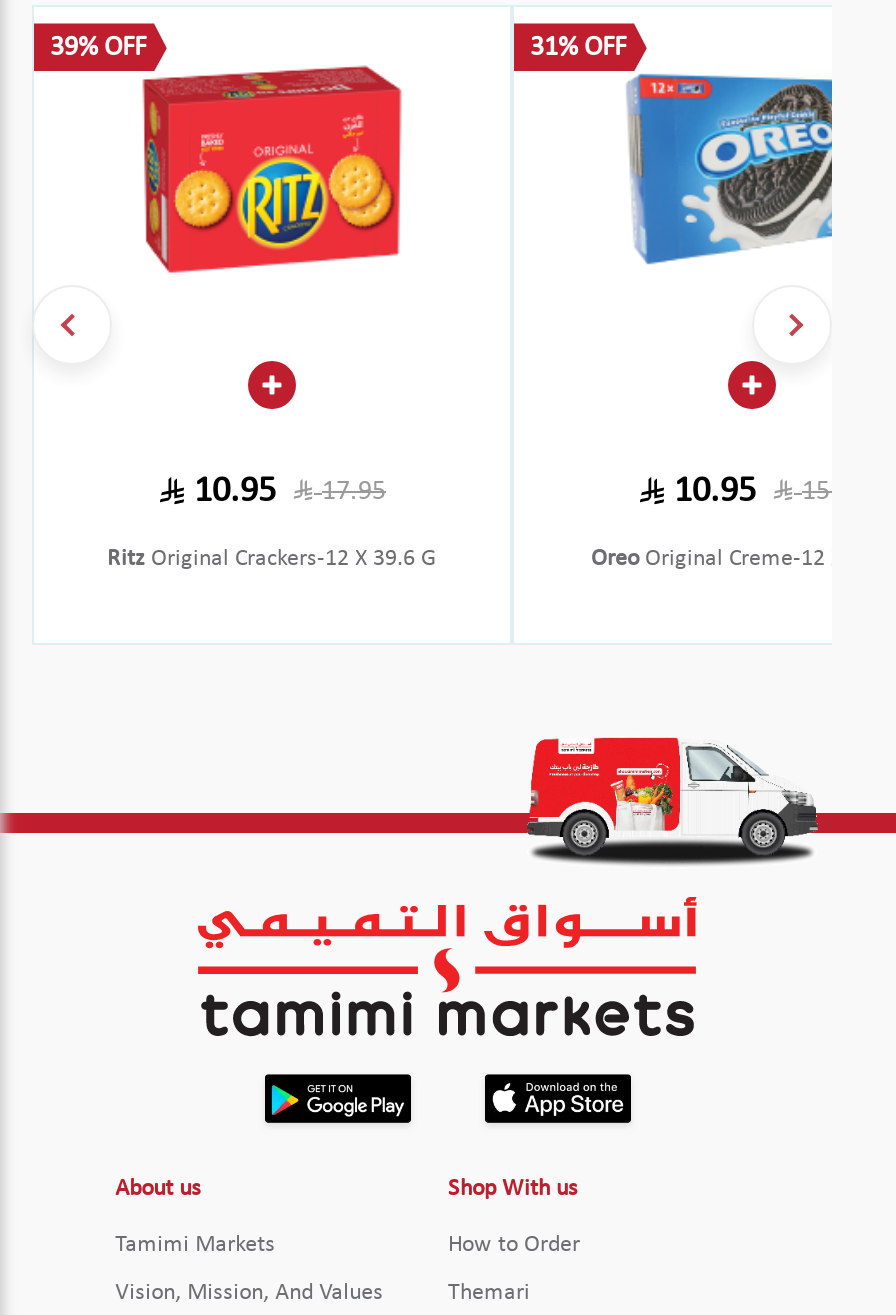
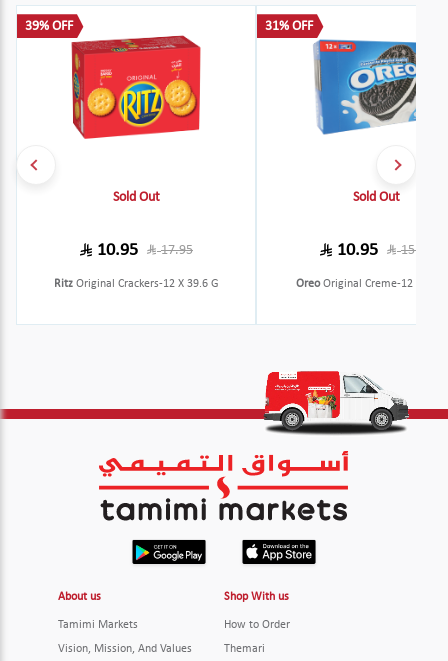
+ Sold Out

+ Sold Out
